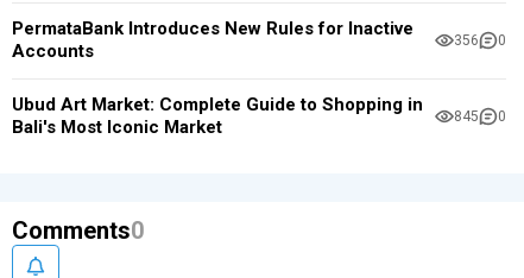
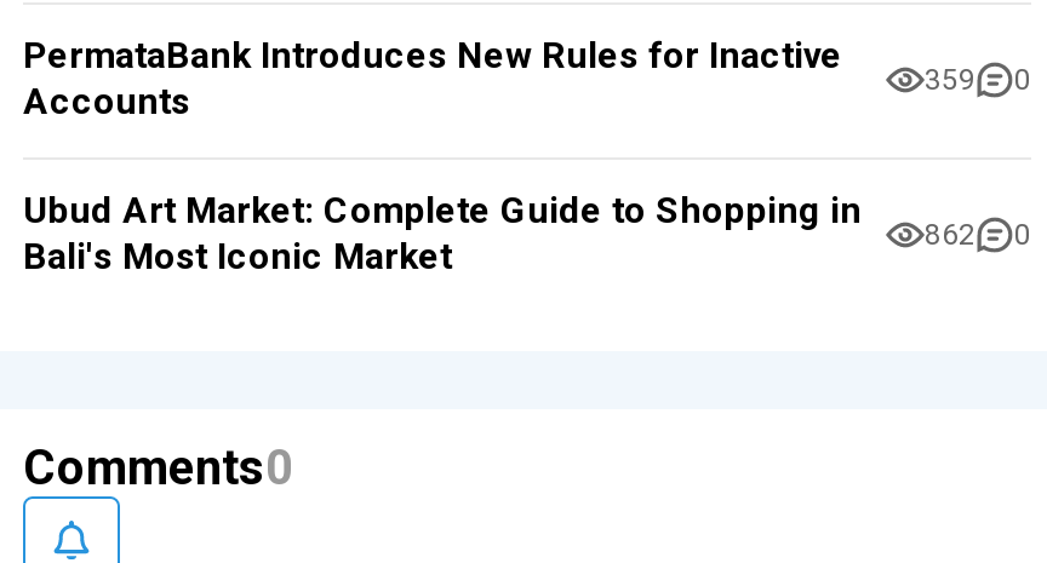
- 356 0
+ 359 0

- 845 0
+ 862 0
